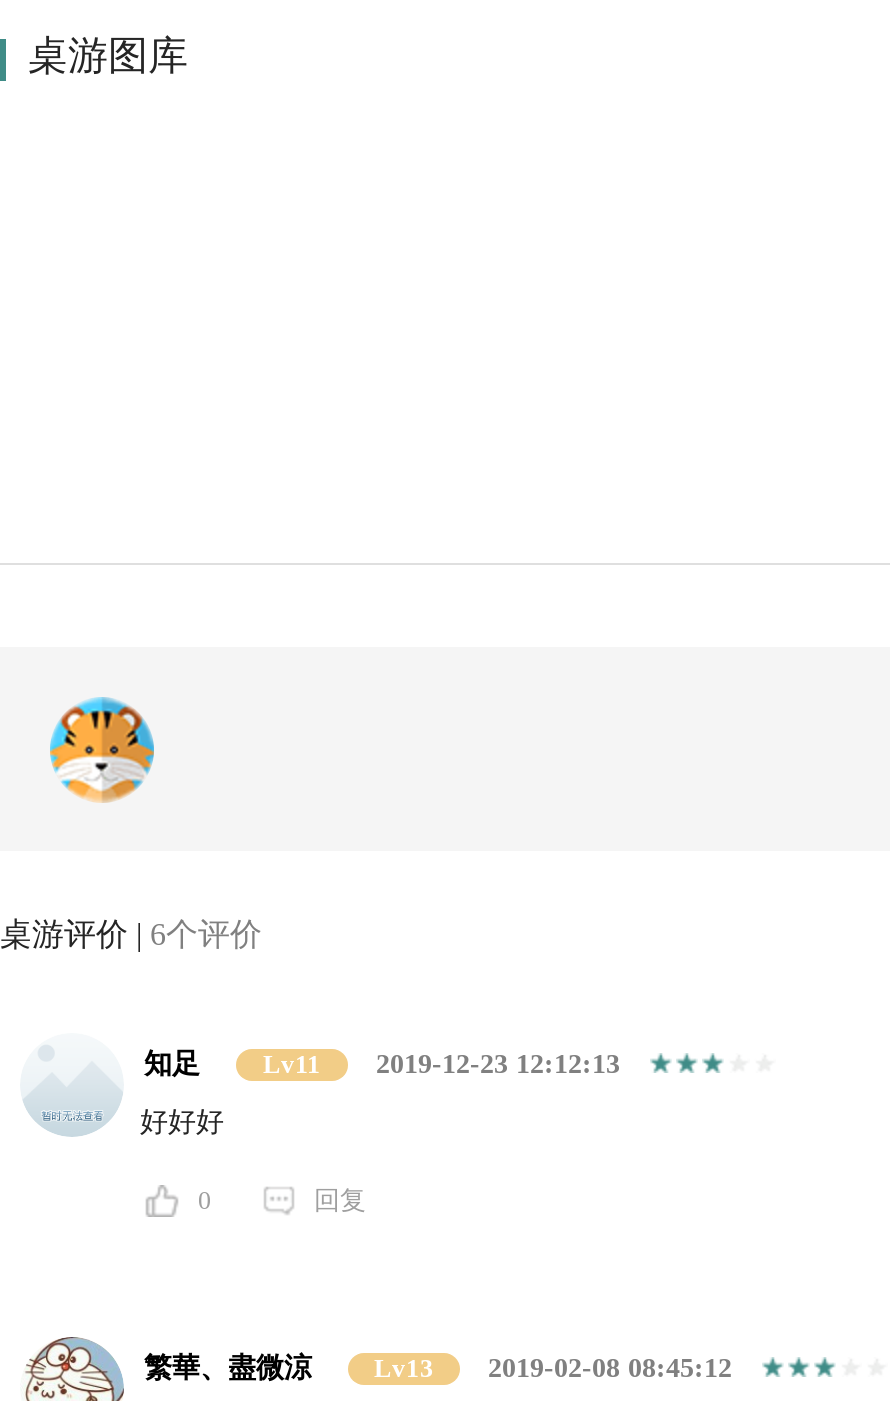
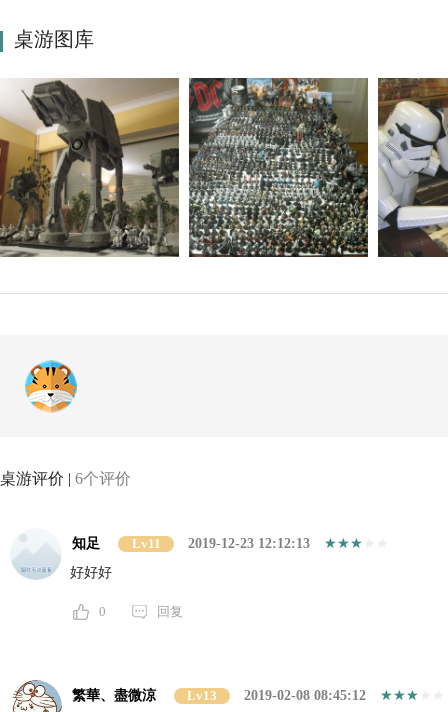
+ [image]

+ [image]

+ [image]
